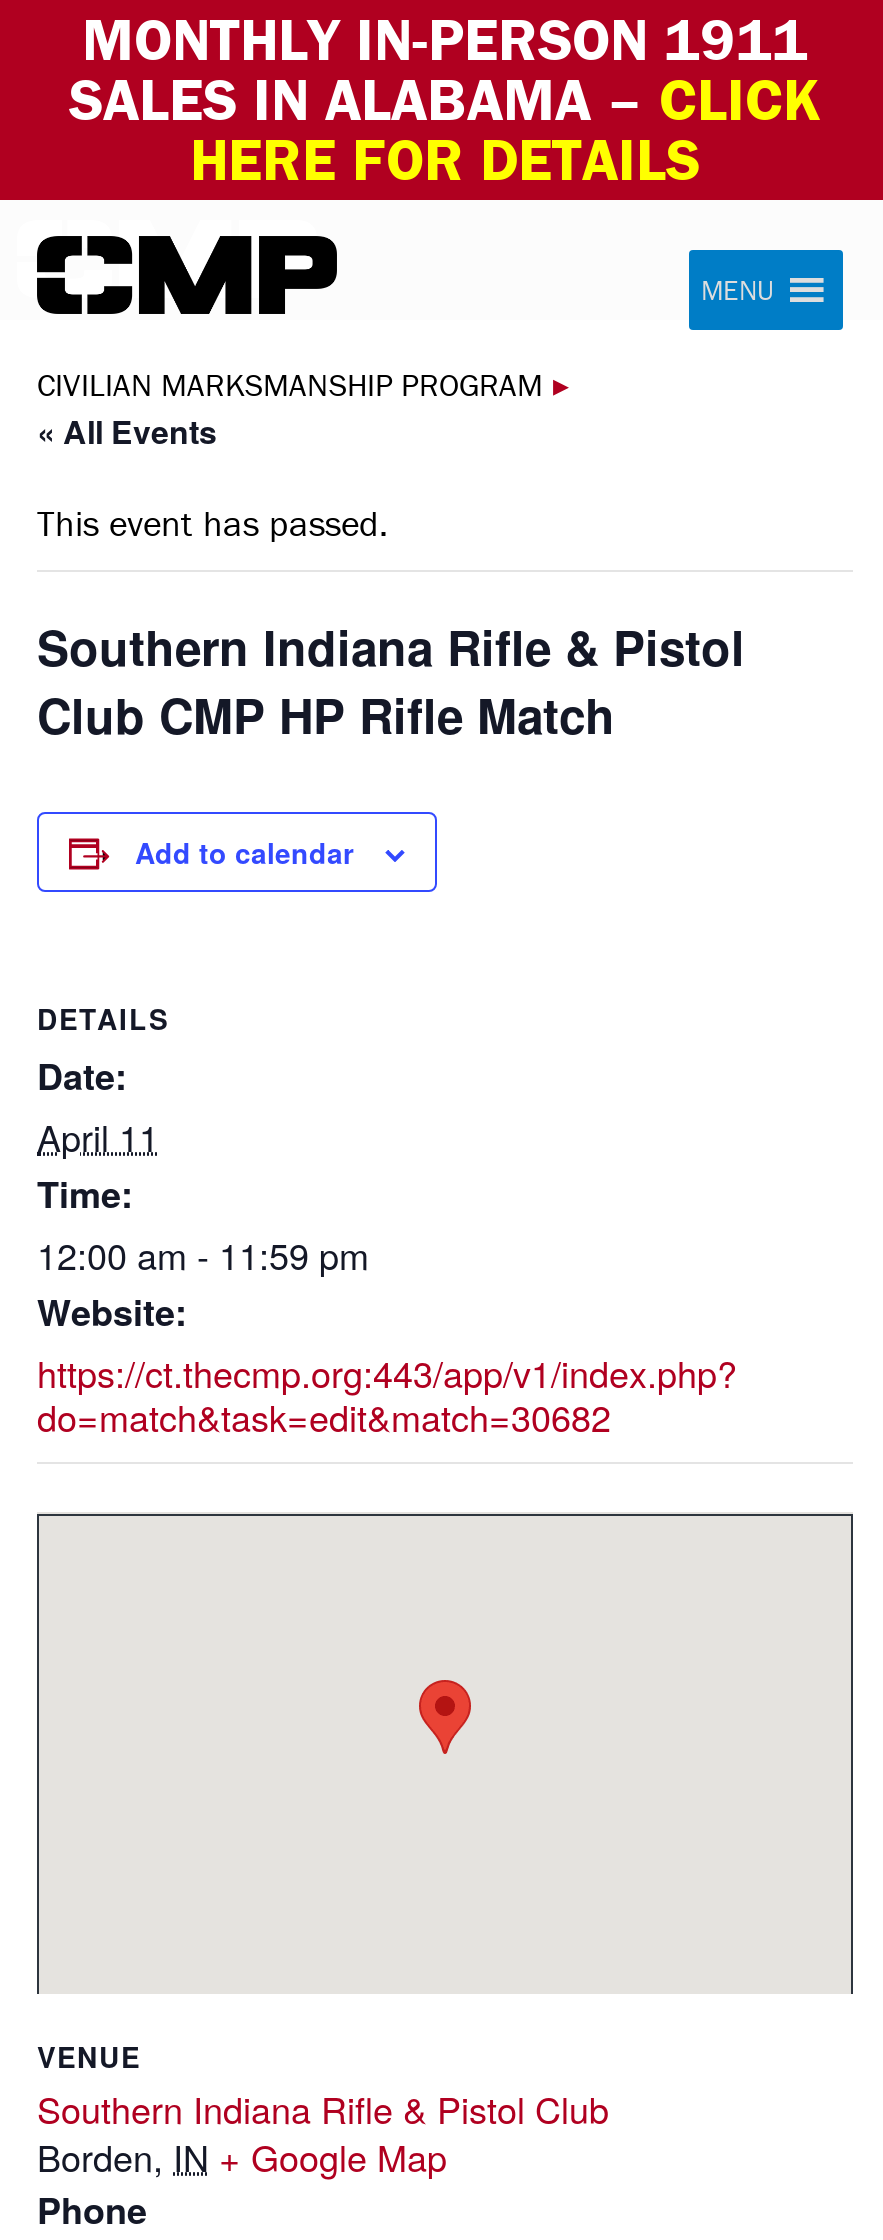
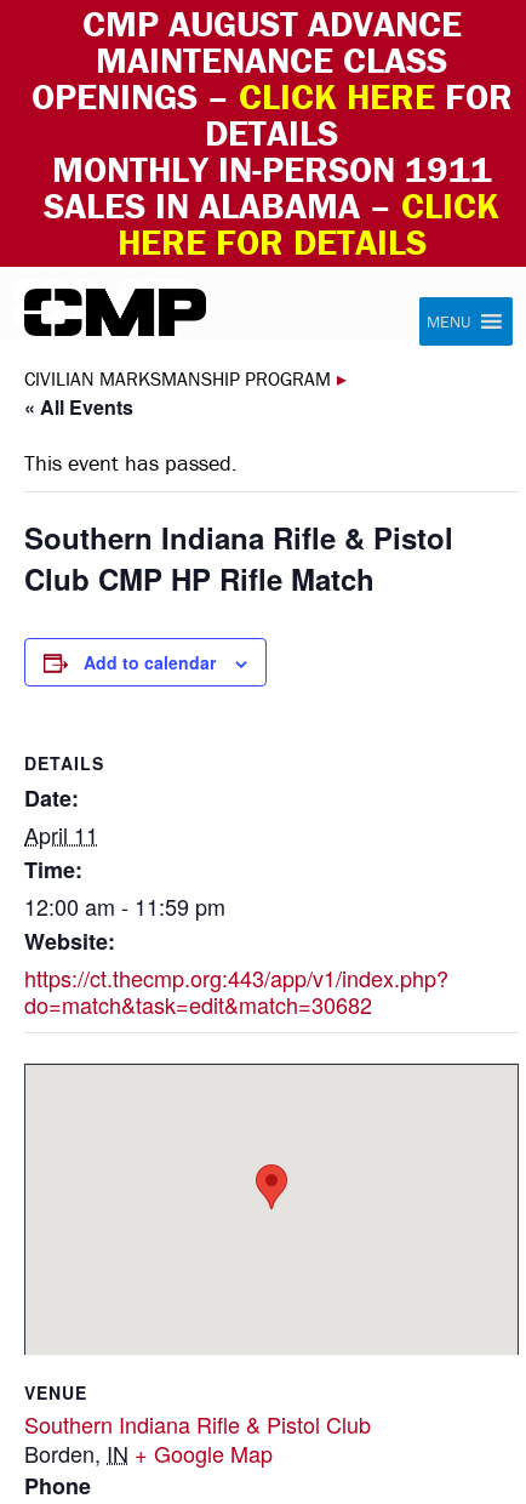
+ CMP AUGUST ADVANCE
+ MAINTENANCE CLASS
+ OPENINGS – CLICK HERE FOR
+ DETAILS
